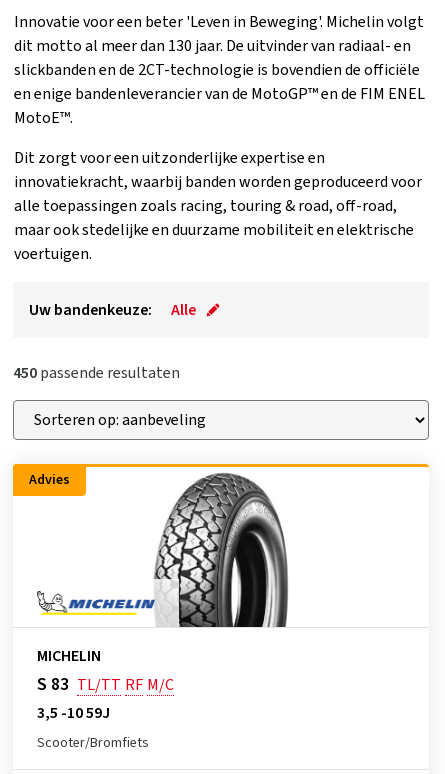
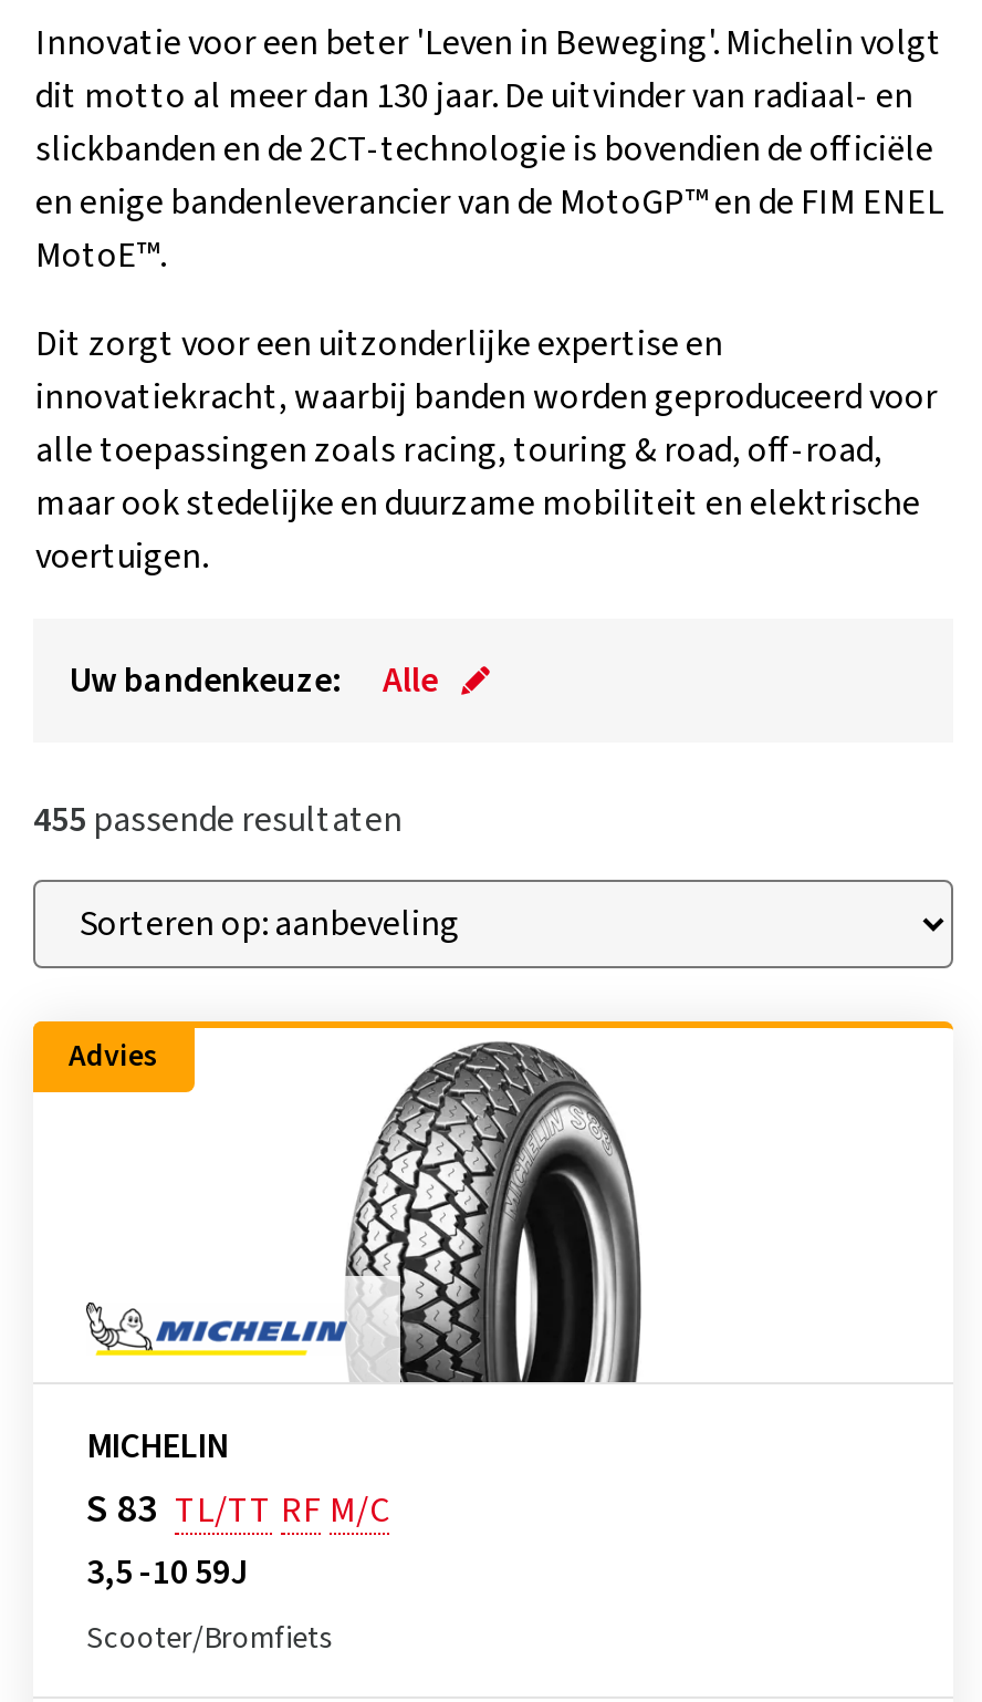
- 450 passende resultaten
+ 455 passende resultaten
